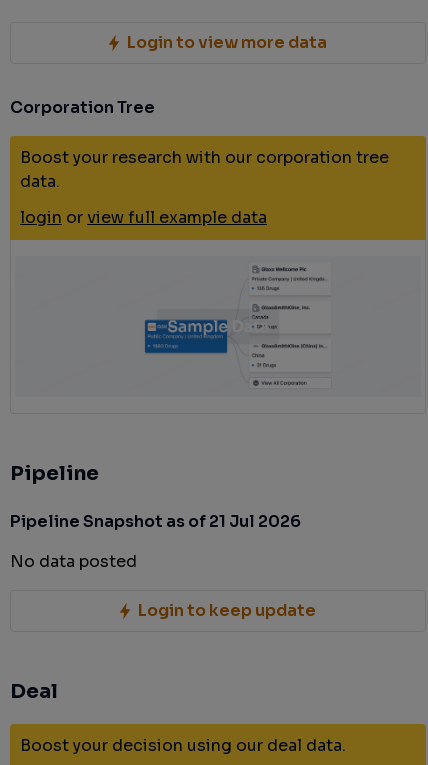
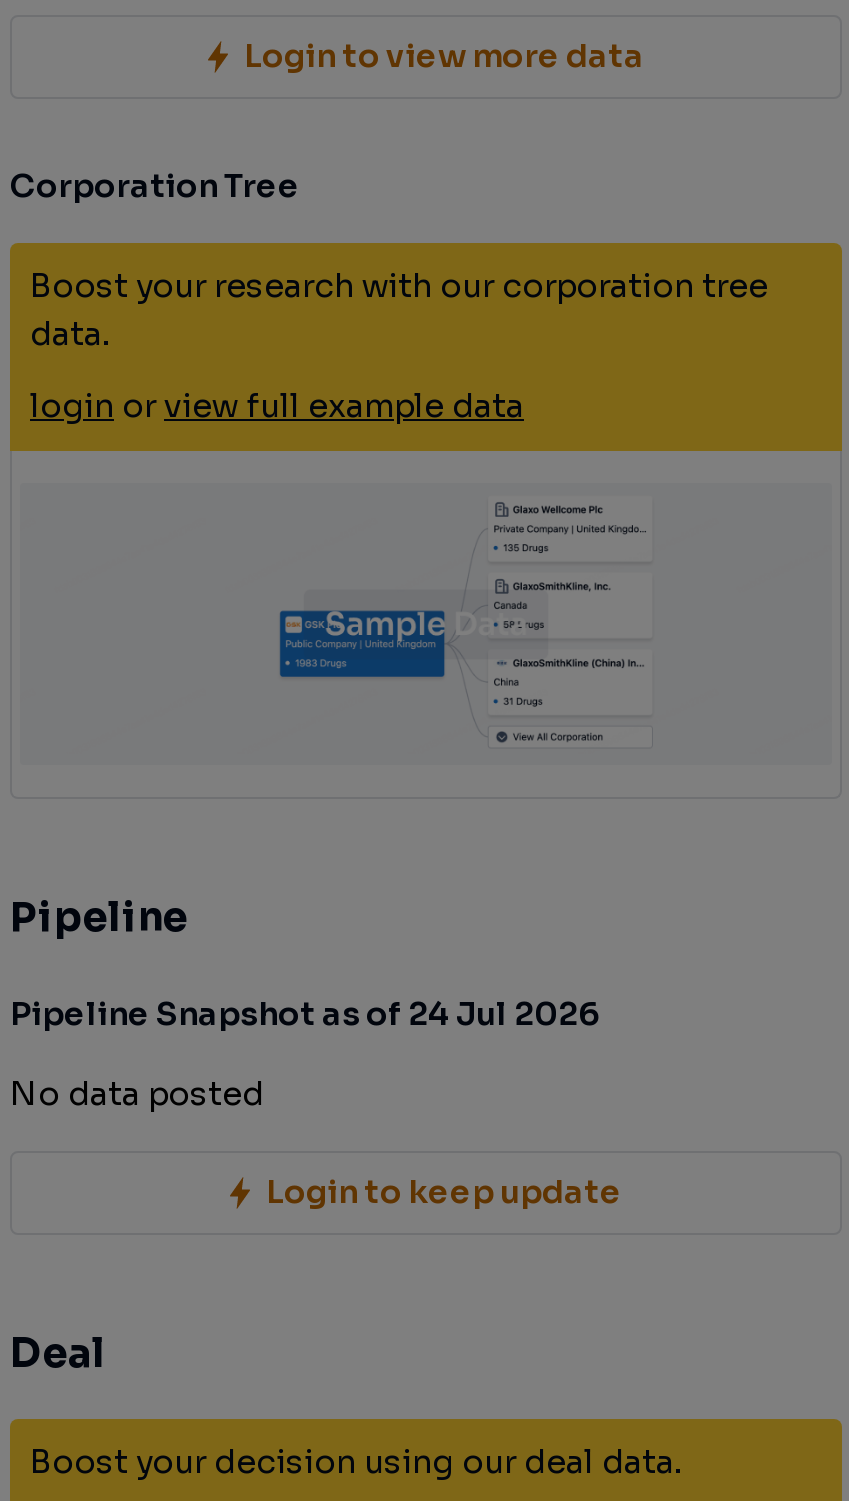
- Pipeline Snapshot as of 21 Jul 2026
+ Pipeline Snapshot as of 24 Jul 2026
